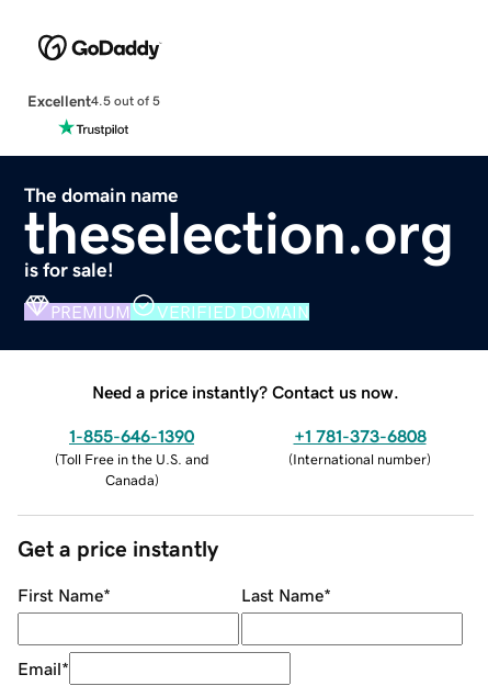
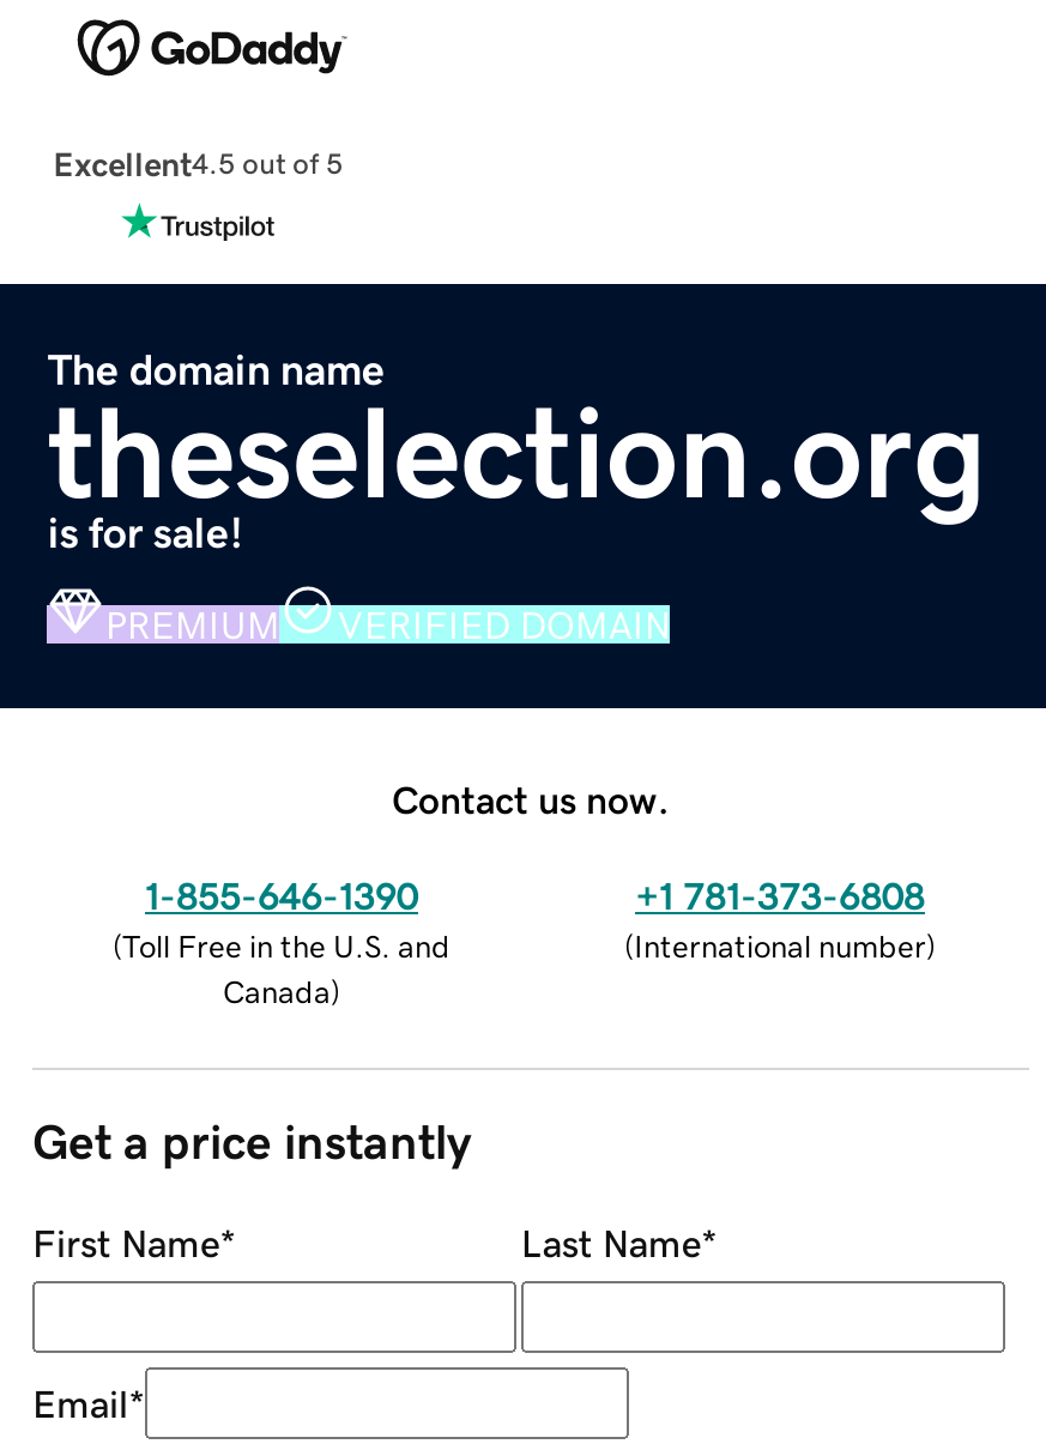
- Need a price instantly? Contact us now.
+ Contact us now.
